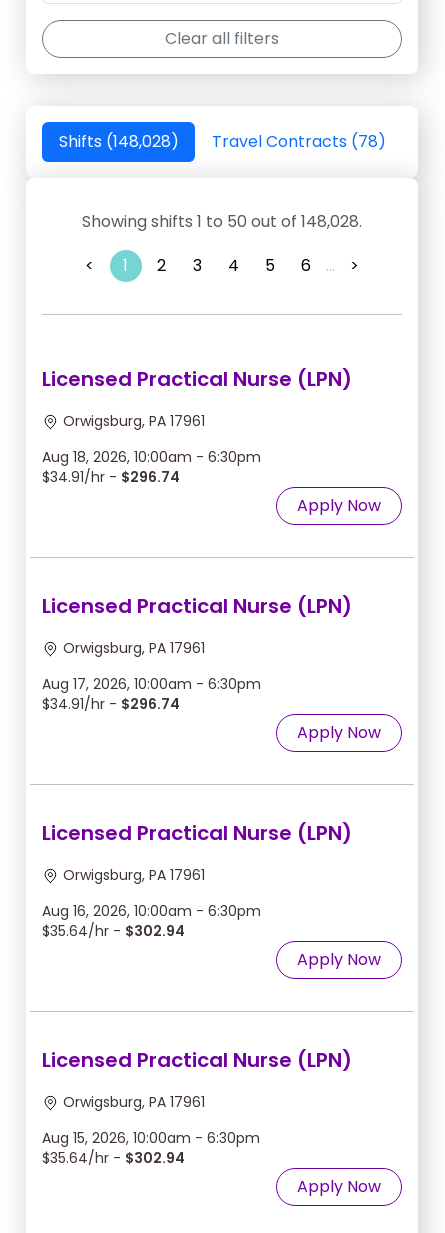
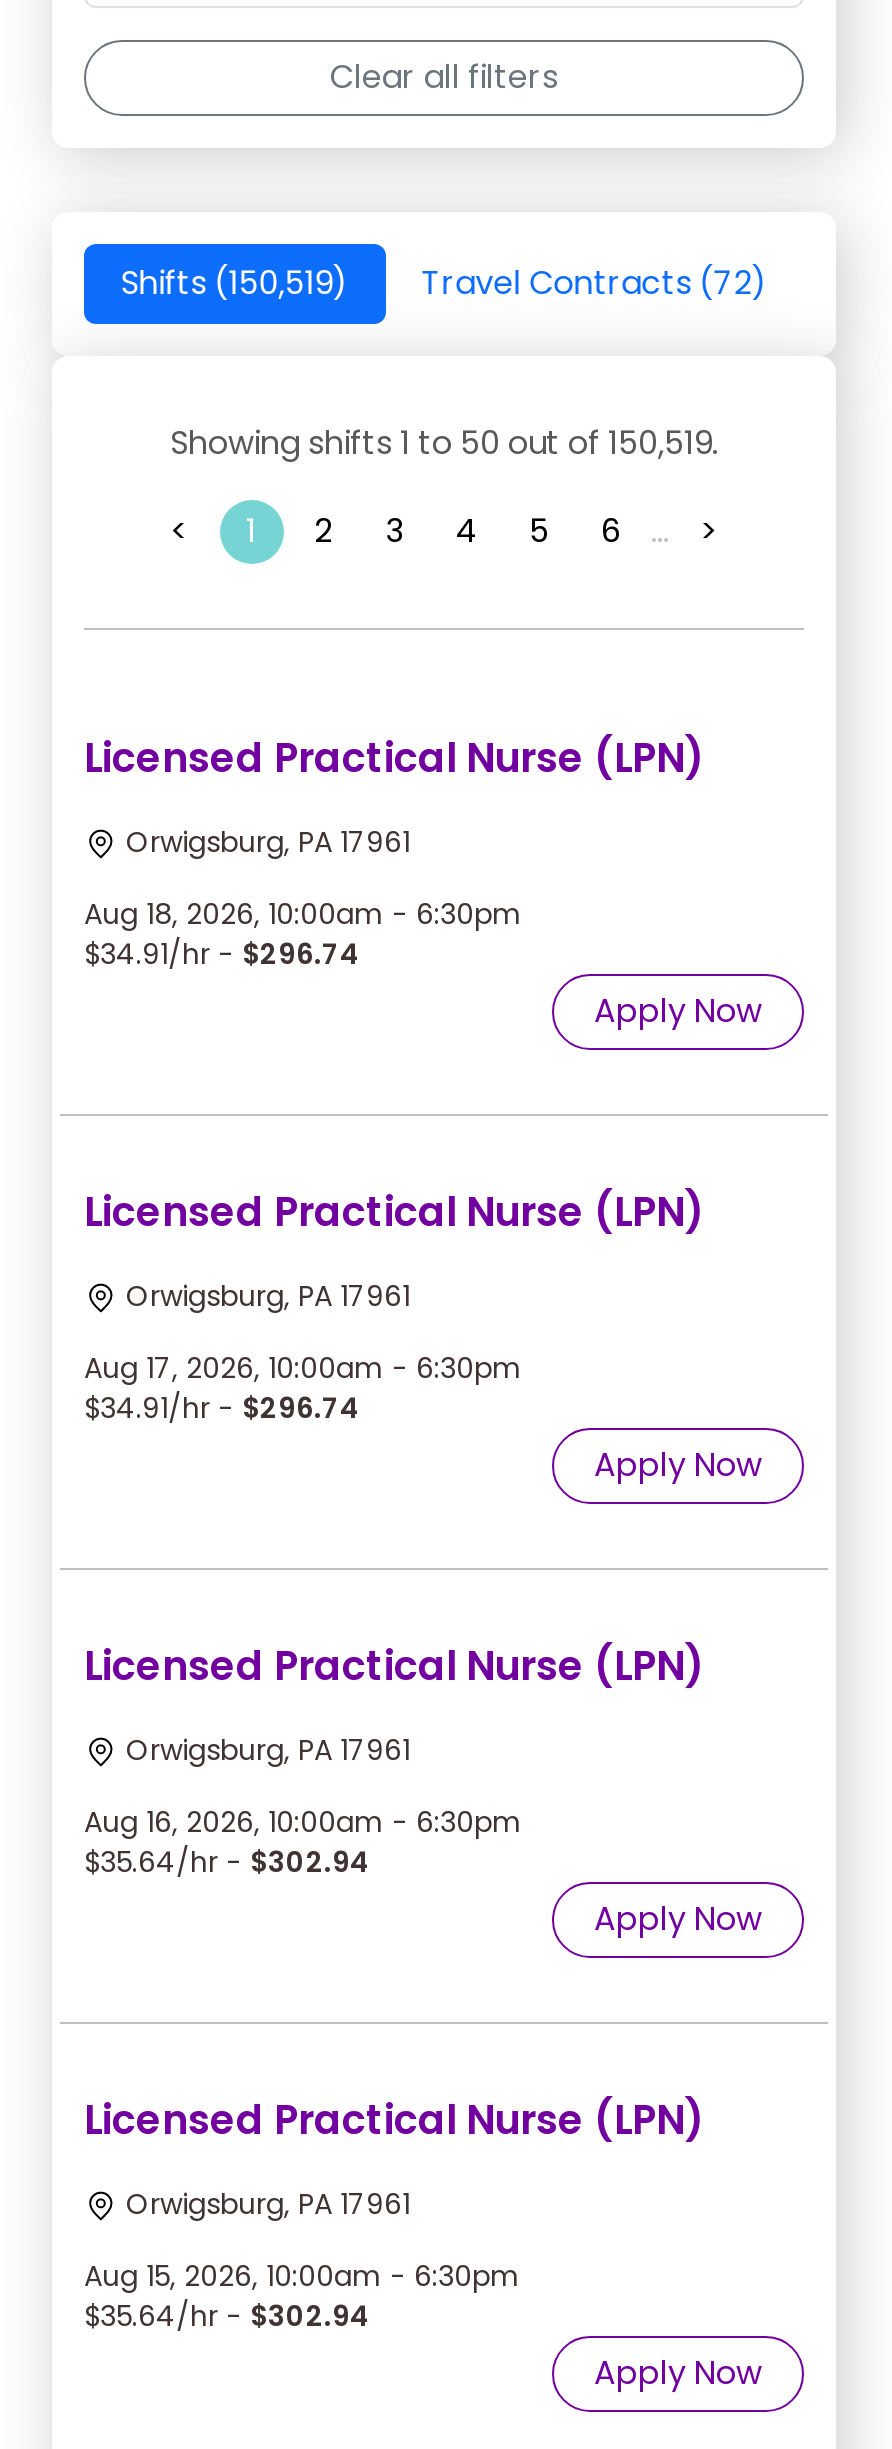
- Shifts (148,028)
+ Shifts (150,519)

- Travel Contracts (78)
+ Travel Contracts (72)

- Showing shifts 1 to 50 out of 148,028.
+ Showing shifts 1 to 50 out of 150,519.
